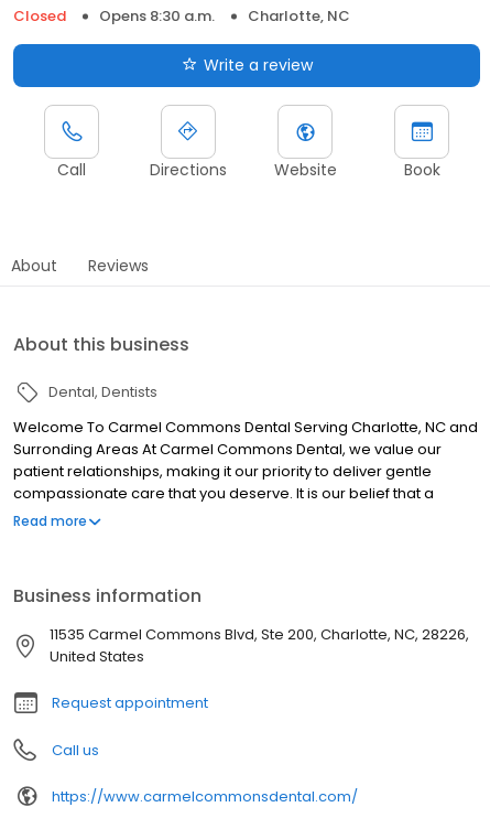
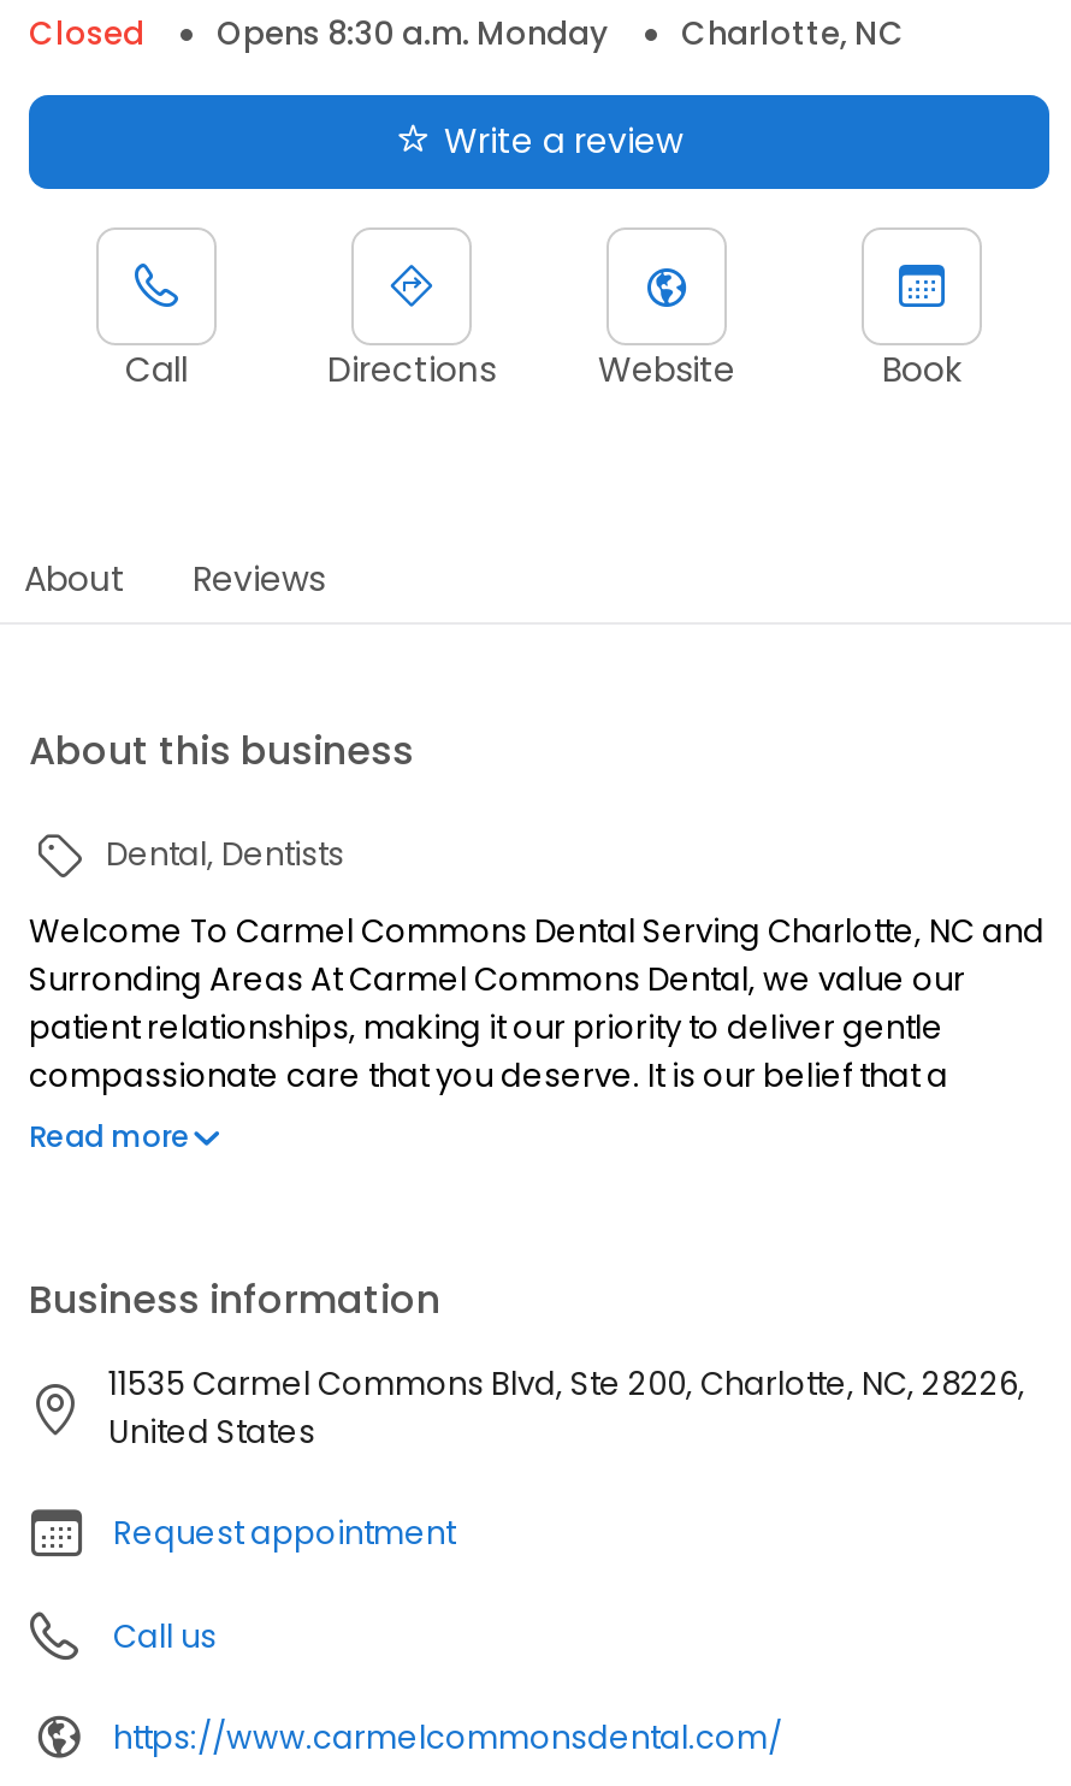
- Opens 8:30 a.m.
+ Opens 8:30 a.m. Monday
